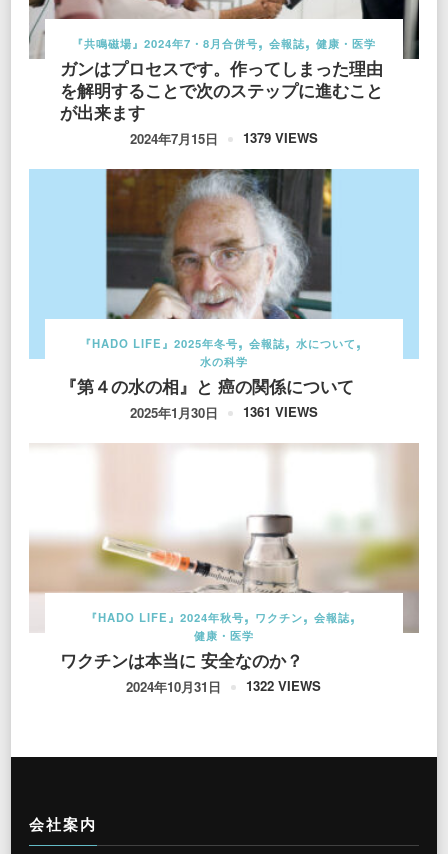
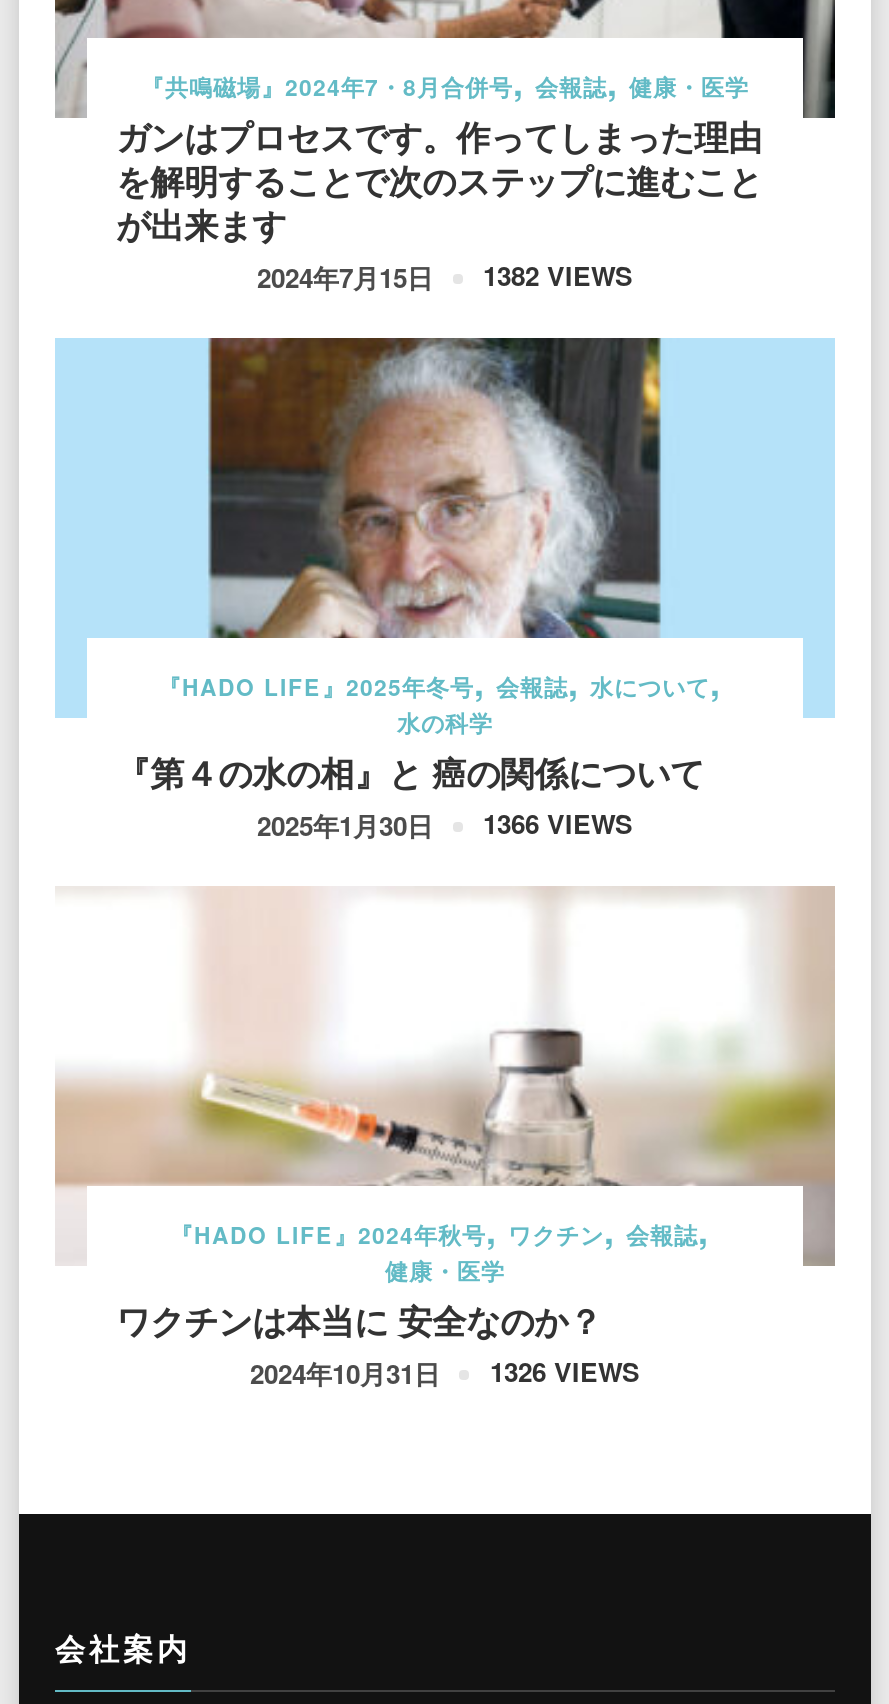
- 2024年7月15日 1379 VIEWS
+ 2024年7月15日 1382 VIEWS

- 2025年1月30日 1361 VIEWS
+ 2025年1月30日 1366 VIEWS

- 2024年10月31日 1322 VIEWS
+ 2024年10月31日 1326 VIEWS
